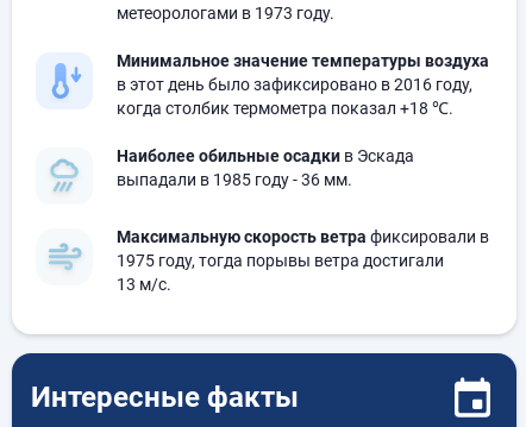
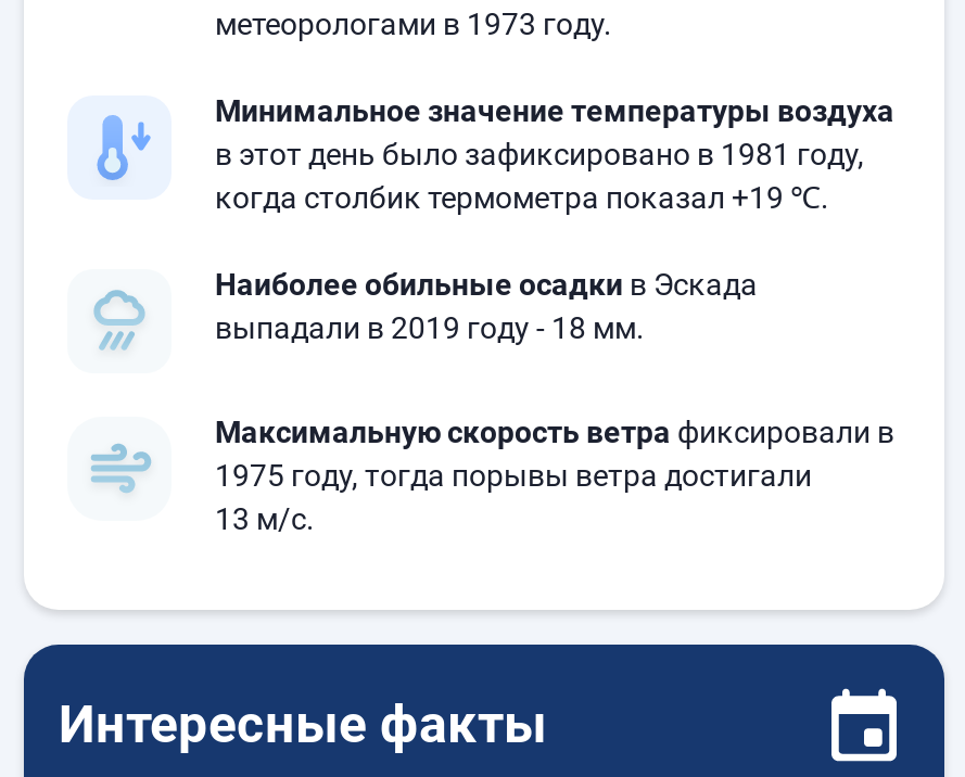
- в этот день было зафиксировано в 2016 году,
+ в этот день было зафиксировано в 1981 году,

- когда столбик термометра показал +18 ℃.
+ когда столбик термометра показал +19 ℃.

- выпадали в 1985 году - 36 мм.
+ выпадали в 2019 году - 18 мм.
